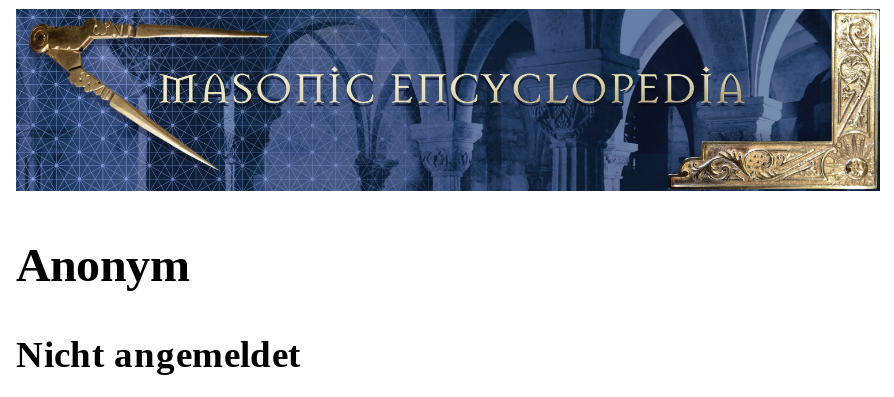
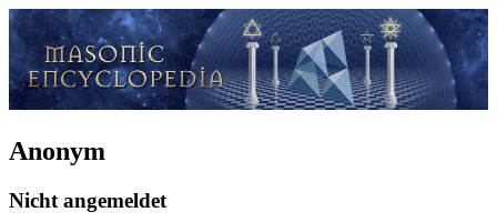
- [image]
+ [image]
